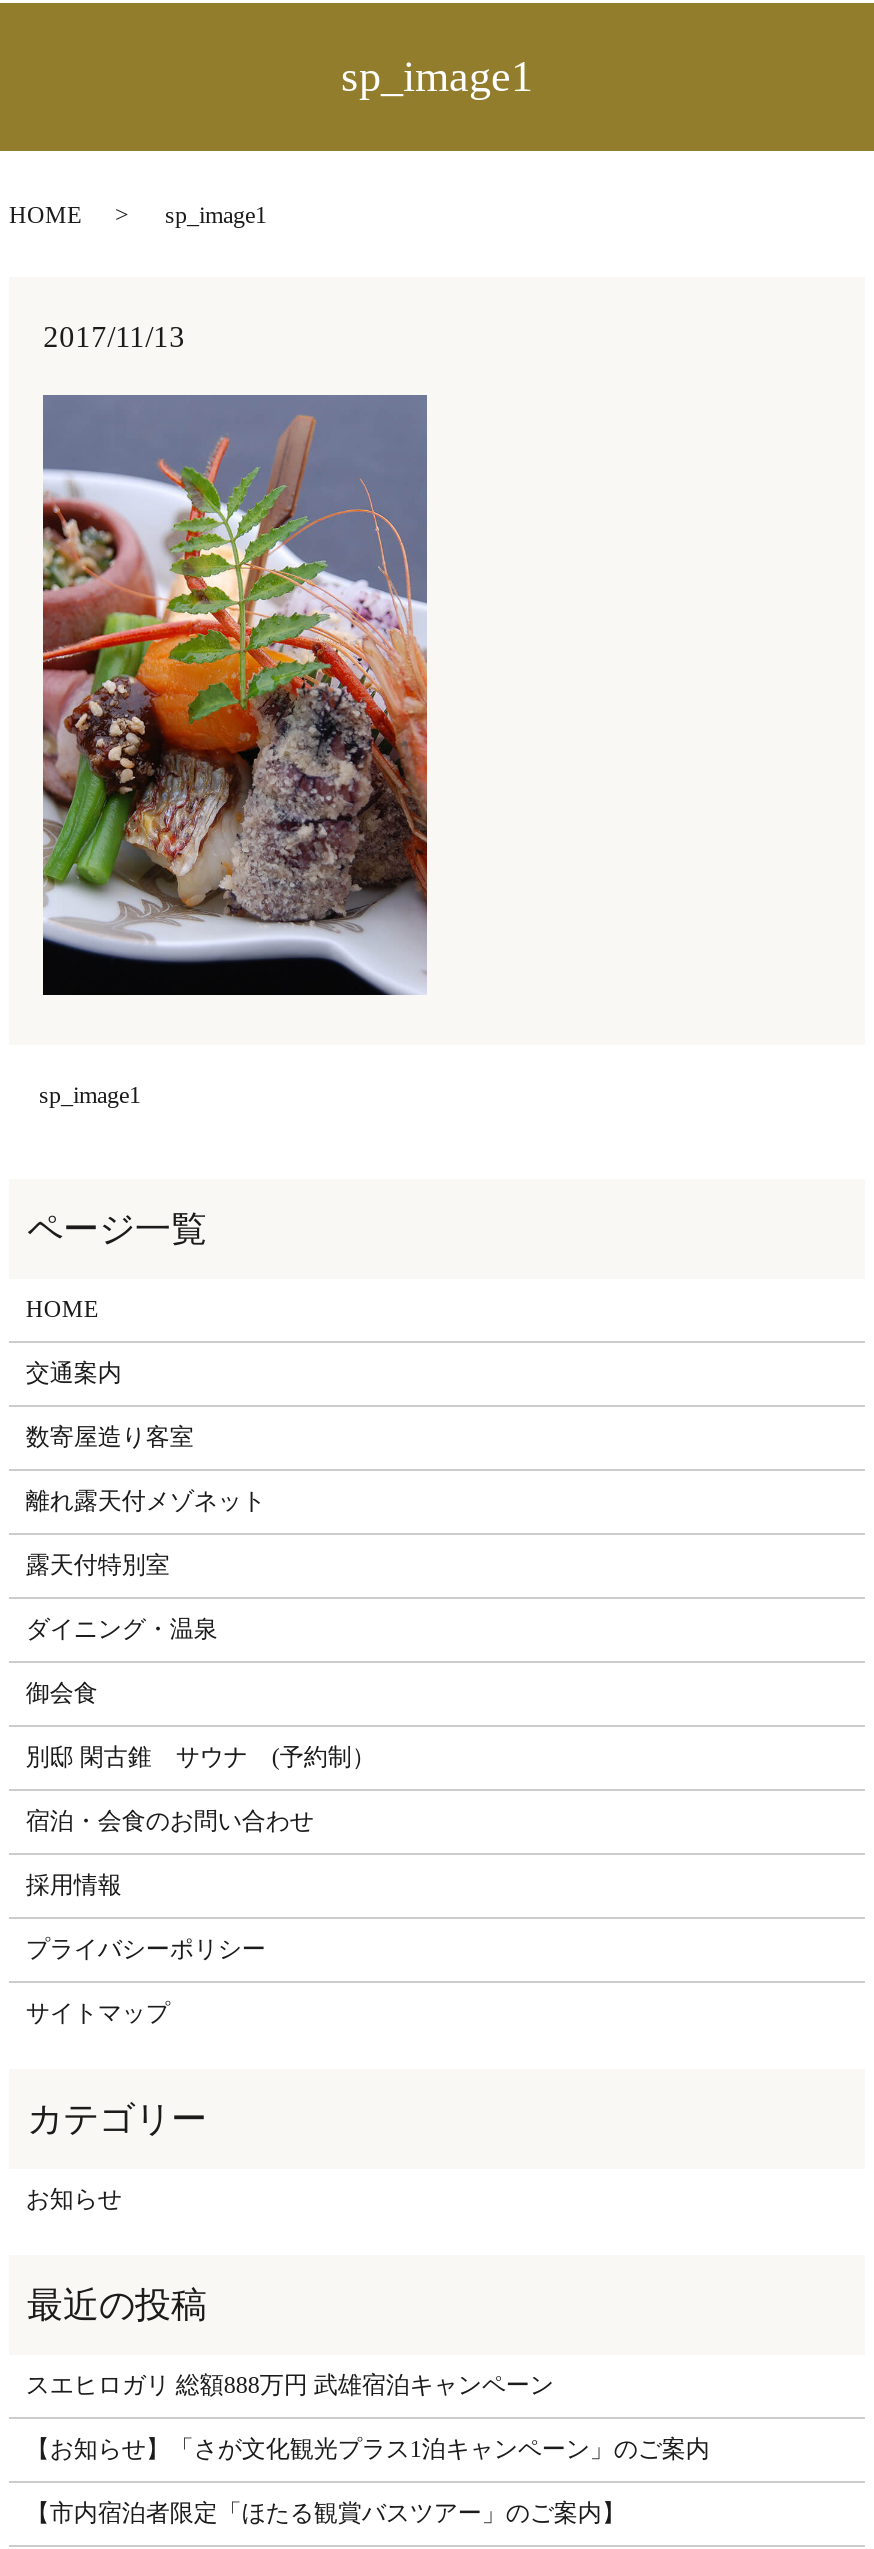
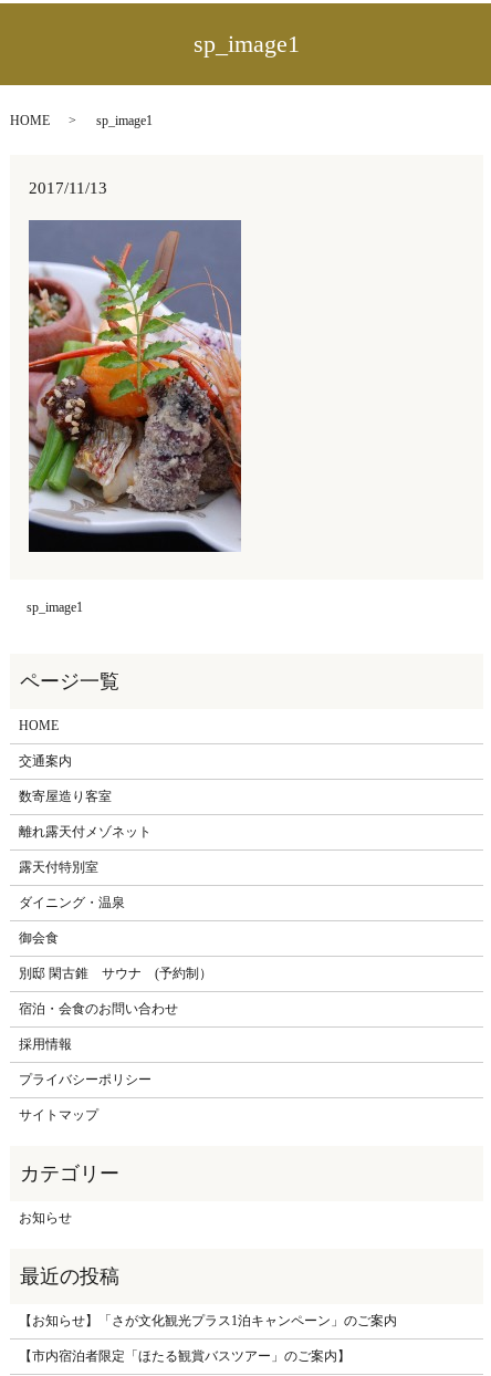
- スエヒロガリ 総額888万円 武雄宿泊キャンペーン
